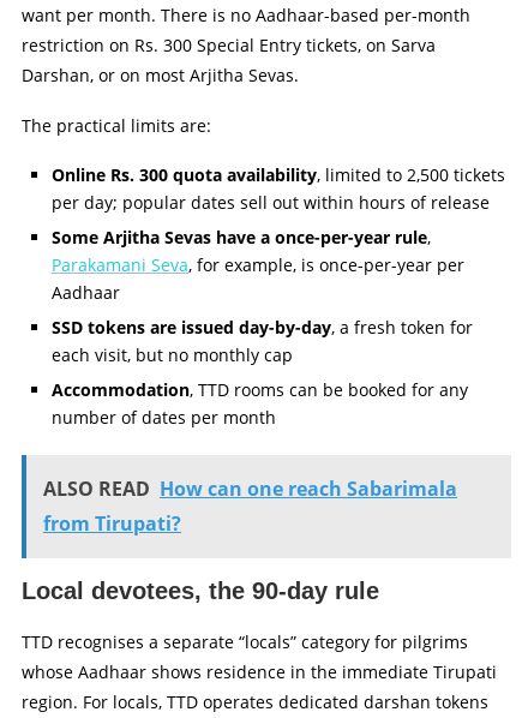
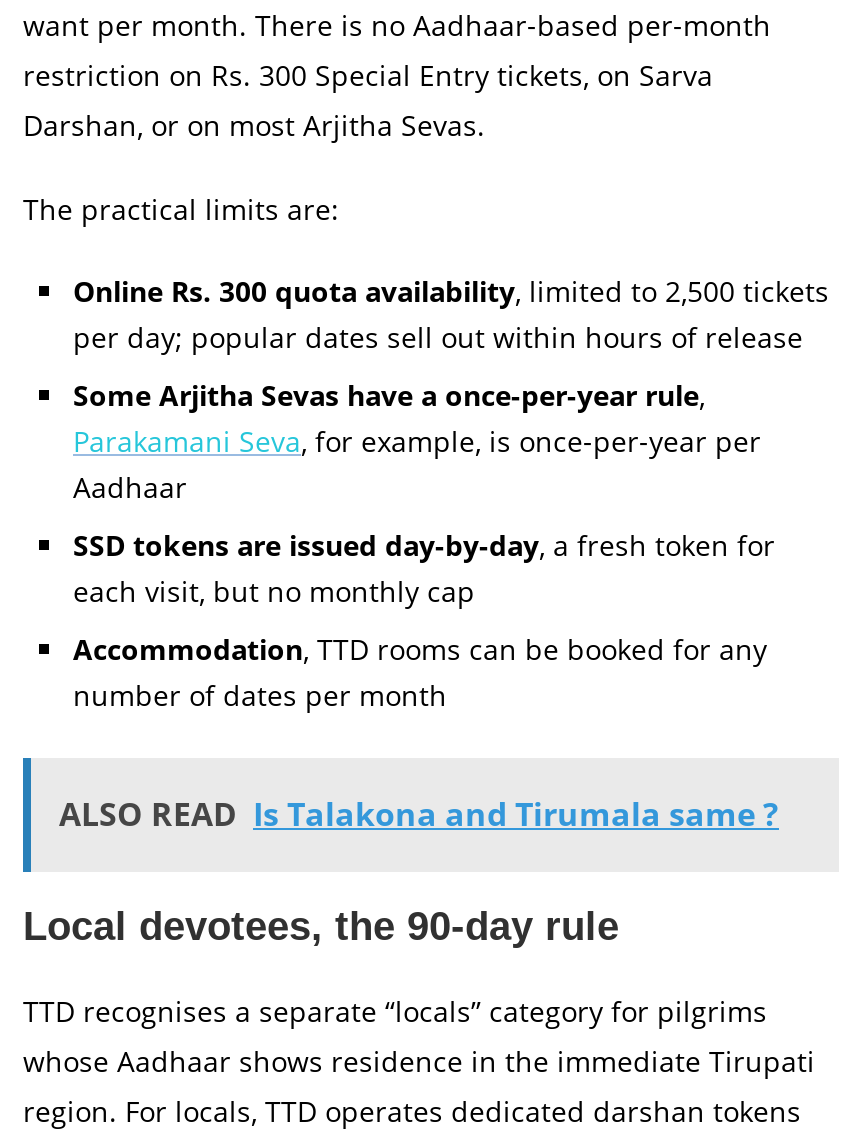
- ALSO READ How can one reach Sabarimala
- from Tirupati?
+ ALSO READ Is Talakona and Tirumala same ?
